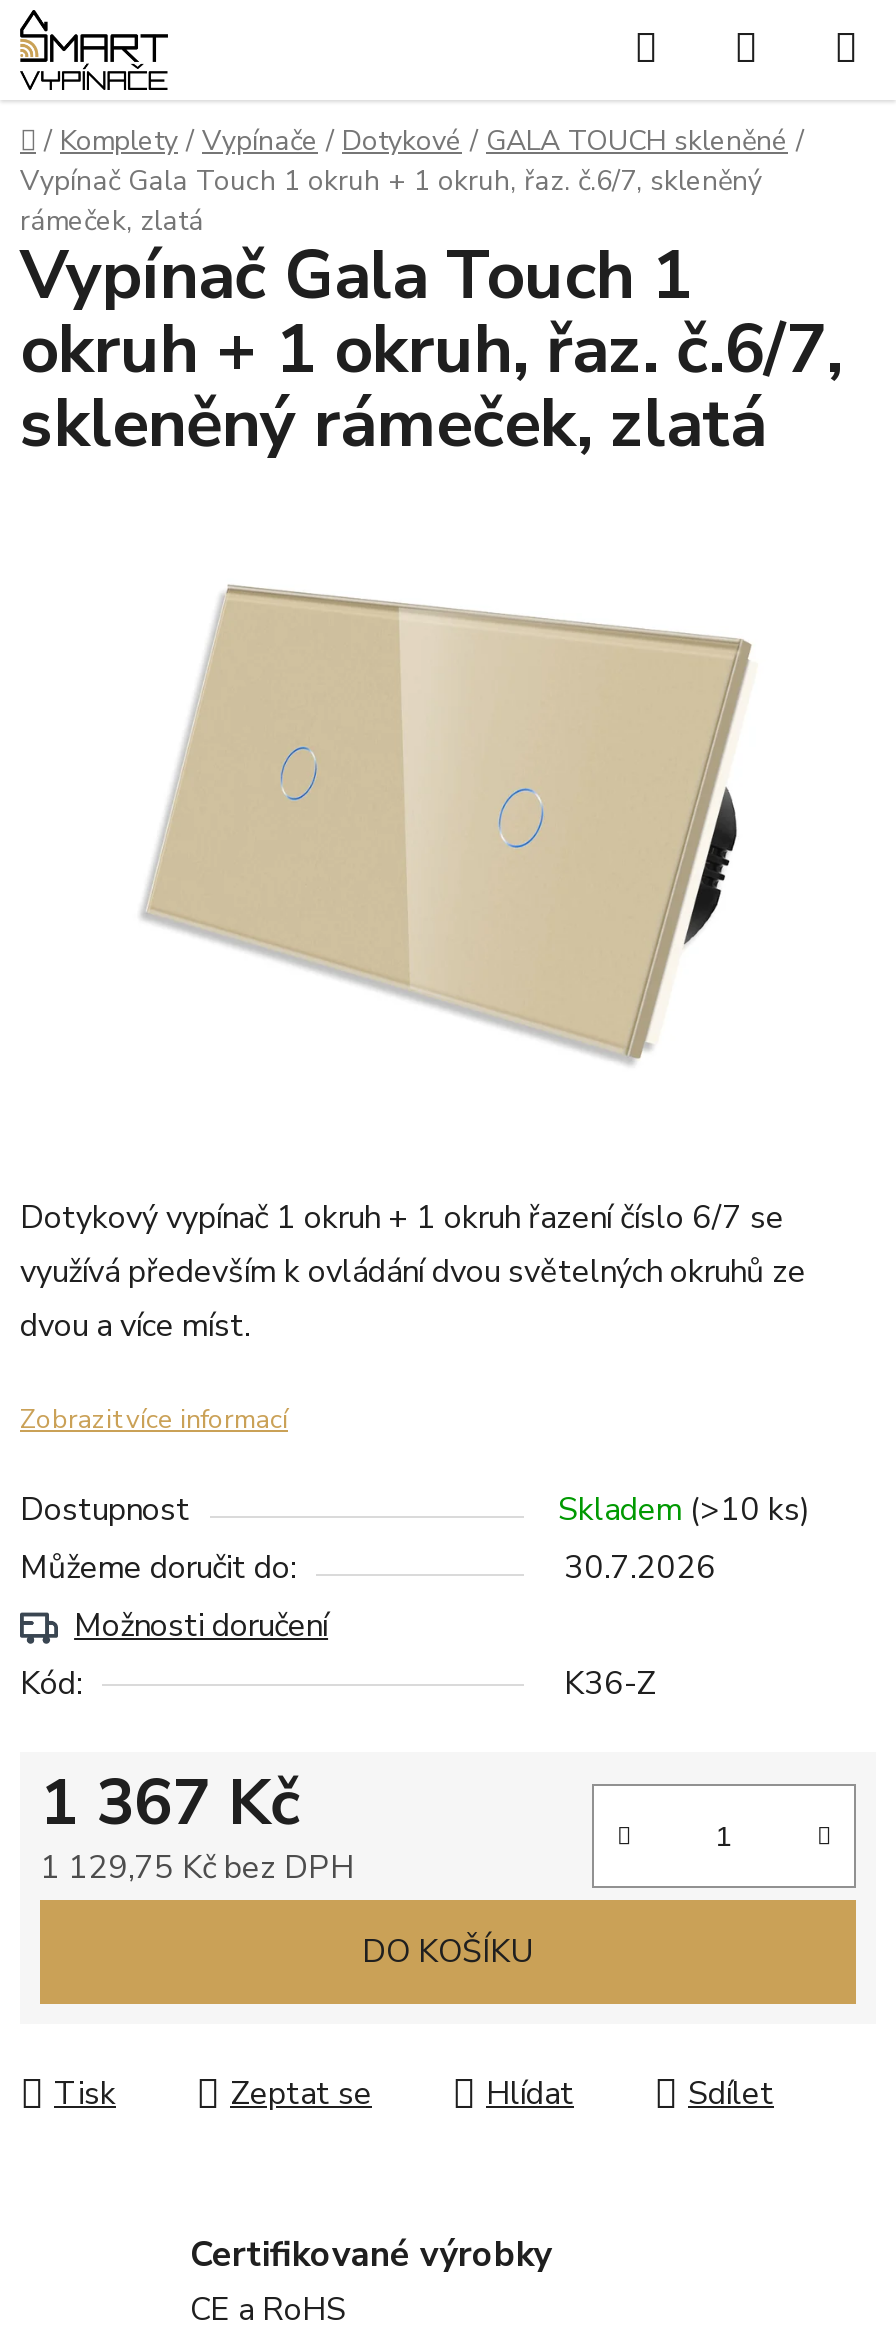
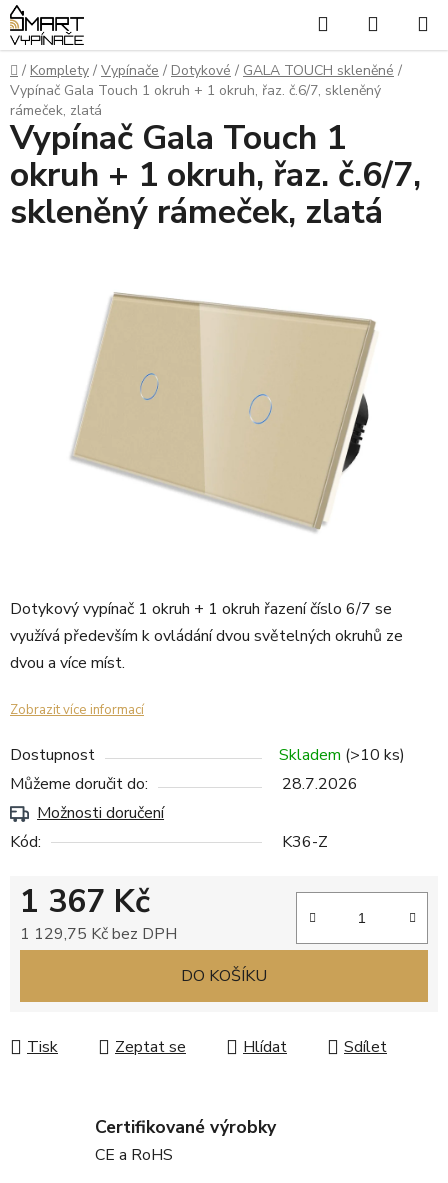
- 30.7.2026
+ 28.7.2026
